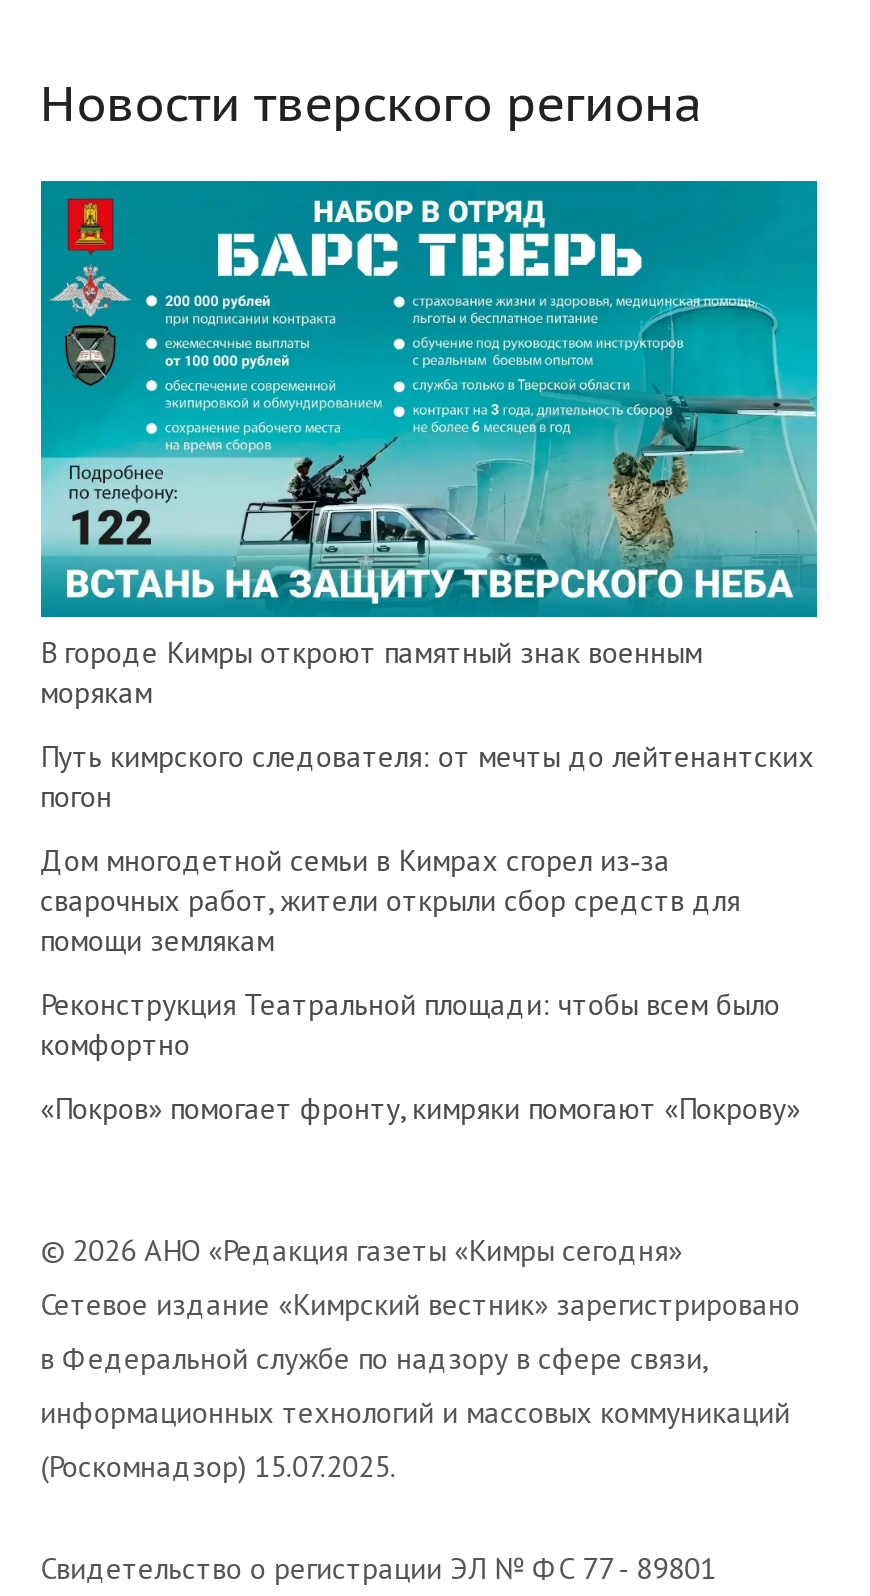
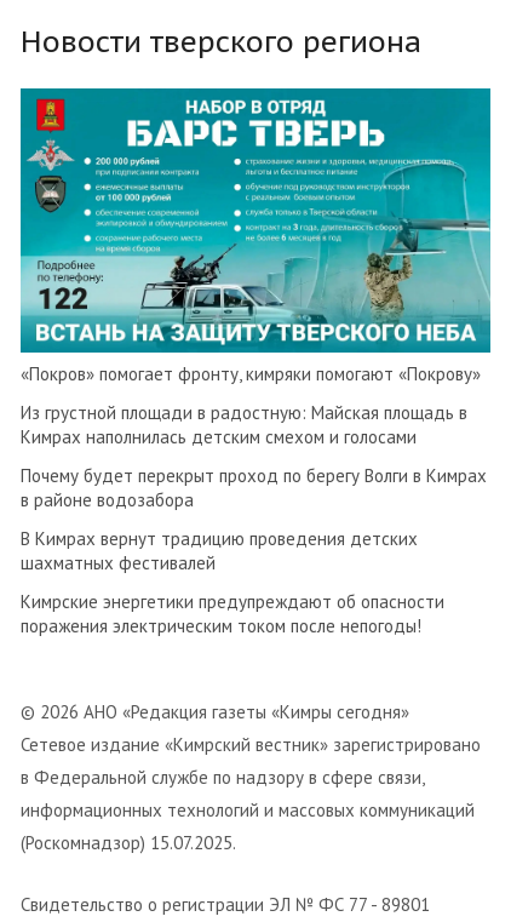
- В городе Кимры откроют памятный знак военным
- морякам
- Путь кимрского следователя: от мечты до лейтенантских
- погон
- Дом многодетной семьи в Кимрах сгорел из‑за
- сварочных работ, жители открыли сбор средств для
- помощи землякам
- Реконструкция Театральной площади: чтобы всем было
- комфортно

moved up: «Покров» помогает фронту, кимряки помогают «Покрову»

+ Из грустной площади в радостную: Майская площадь в
+ Кимрах наполнилась детским смехом и голосами
+ Почему будет перекрыт проход по берегу Волги в Кимрах
+ в районе водозабора
+ В Кимрах вернут традицию проведения детских
+ шахматных фестивалей
+ Кимрские энергетики предупреждают об опасности
+ поражения электрическим током после непогоды!
